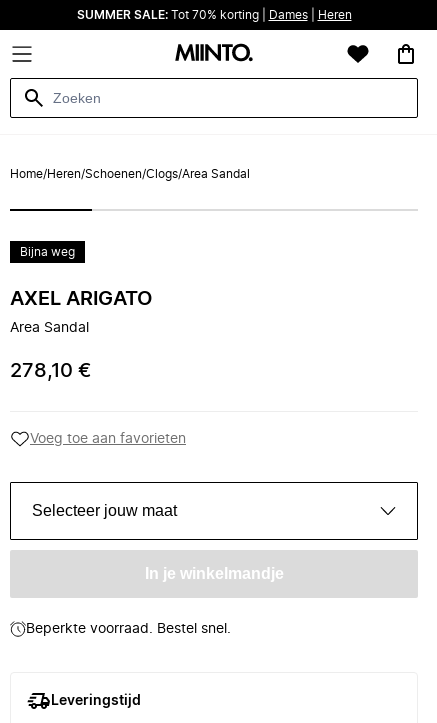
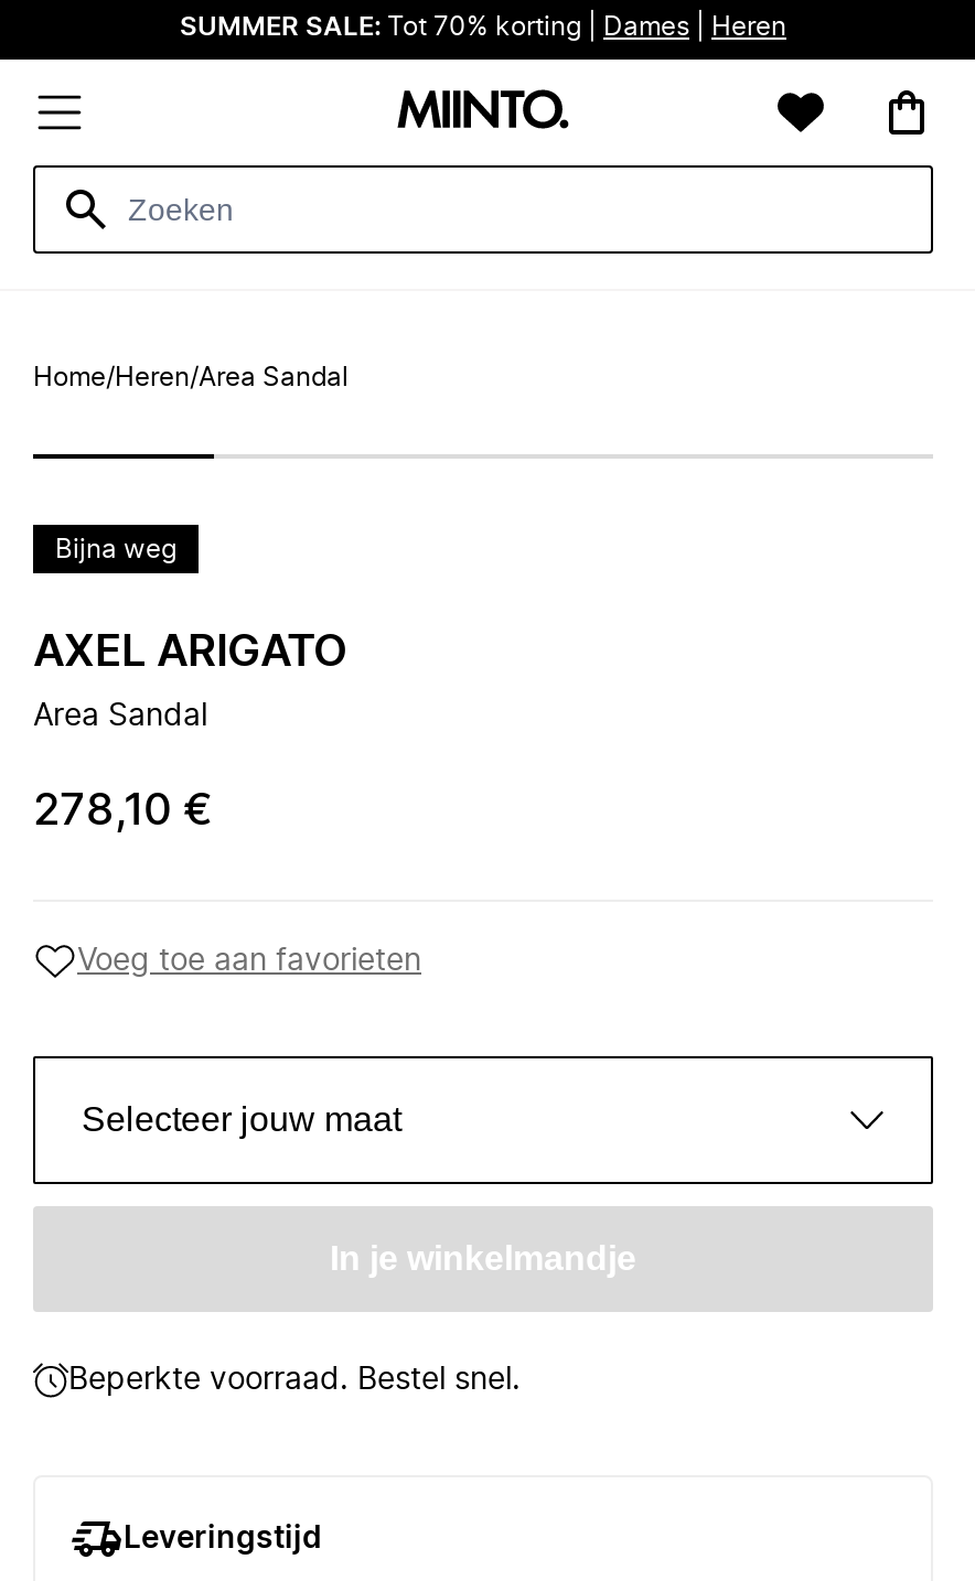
- Home/Heren/Schoenen/Clogs/Area Sandal
+ Home/Heren/Area Sandal
